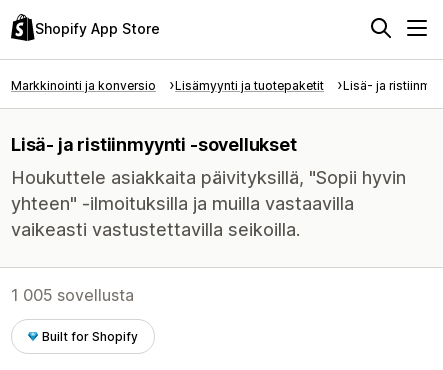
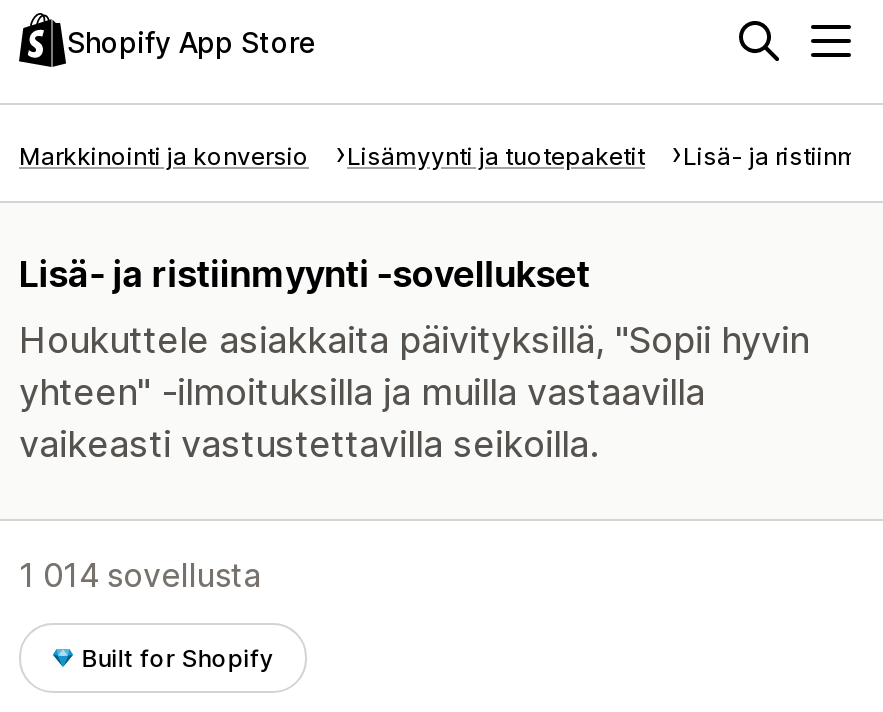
- 1 005 sovellusta
+ 1 014 sovellusta
